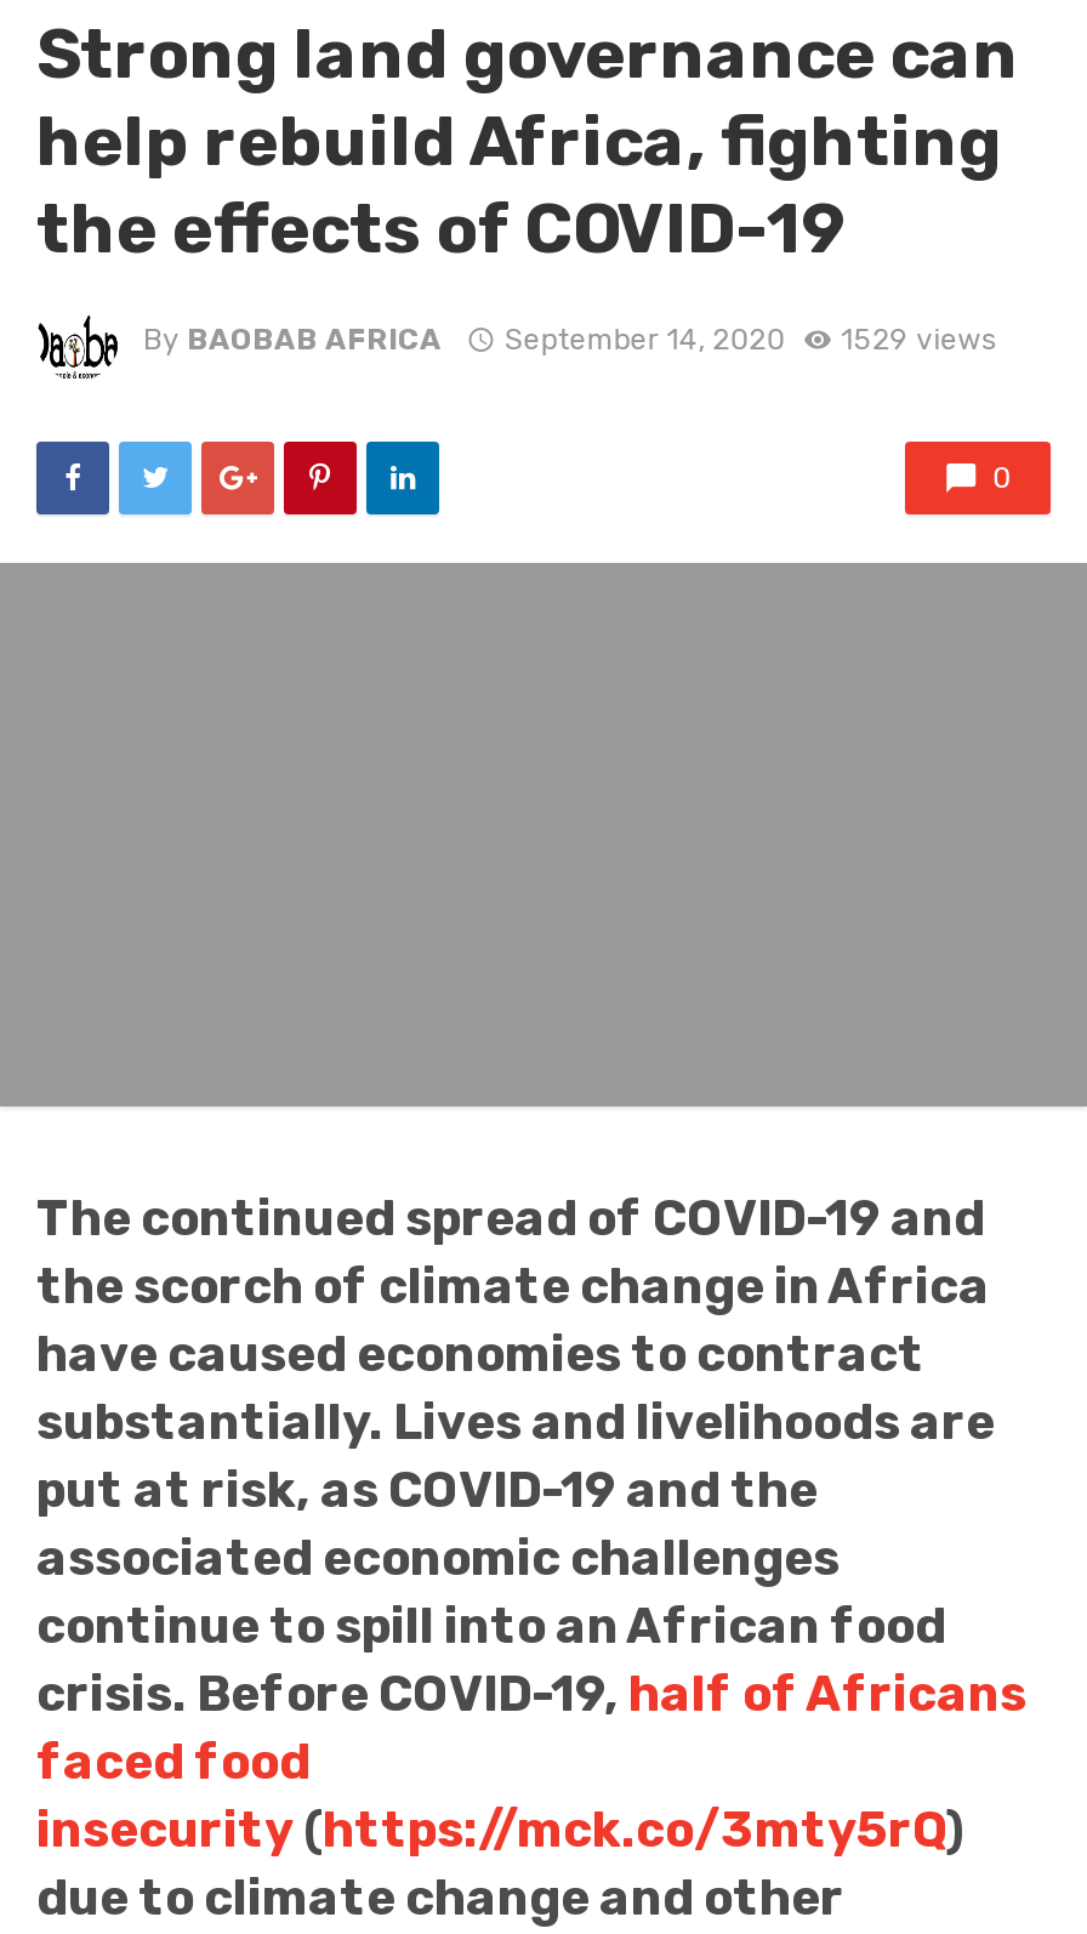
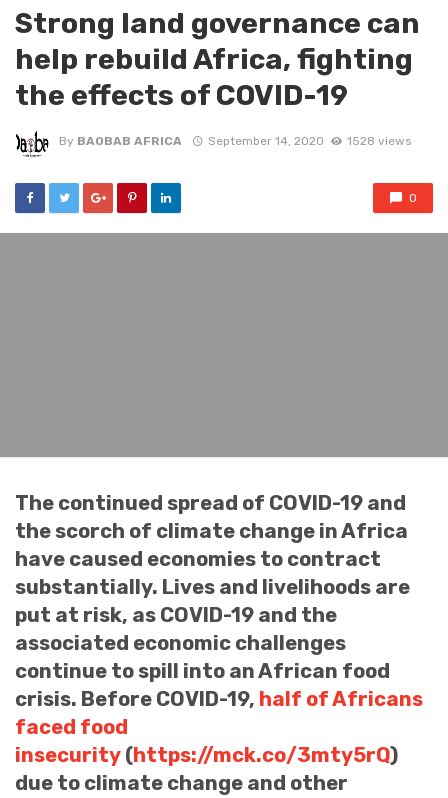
- By BAOBAB AFRICA September 14, 2020 1529 views
+ By BAOBAB AFRICA September 14, 2020 1528 views
